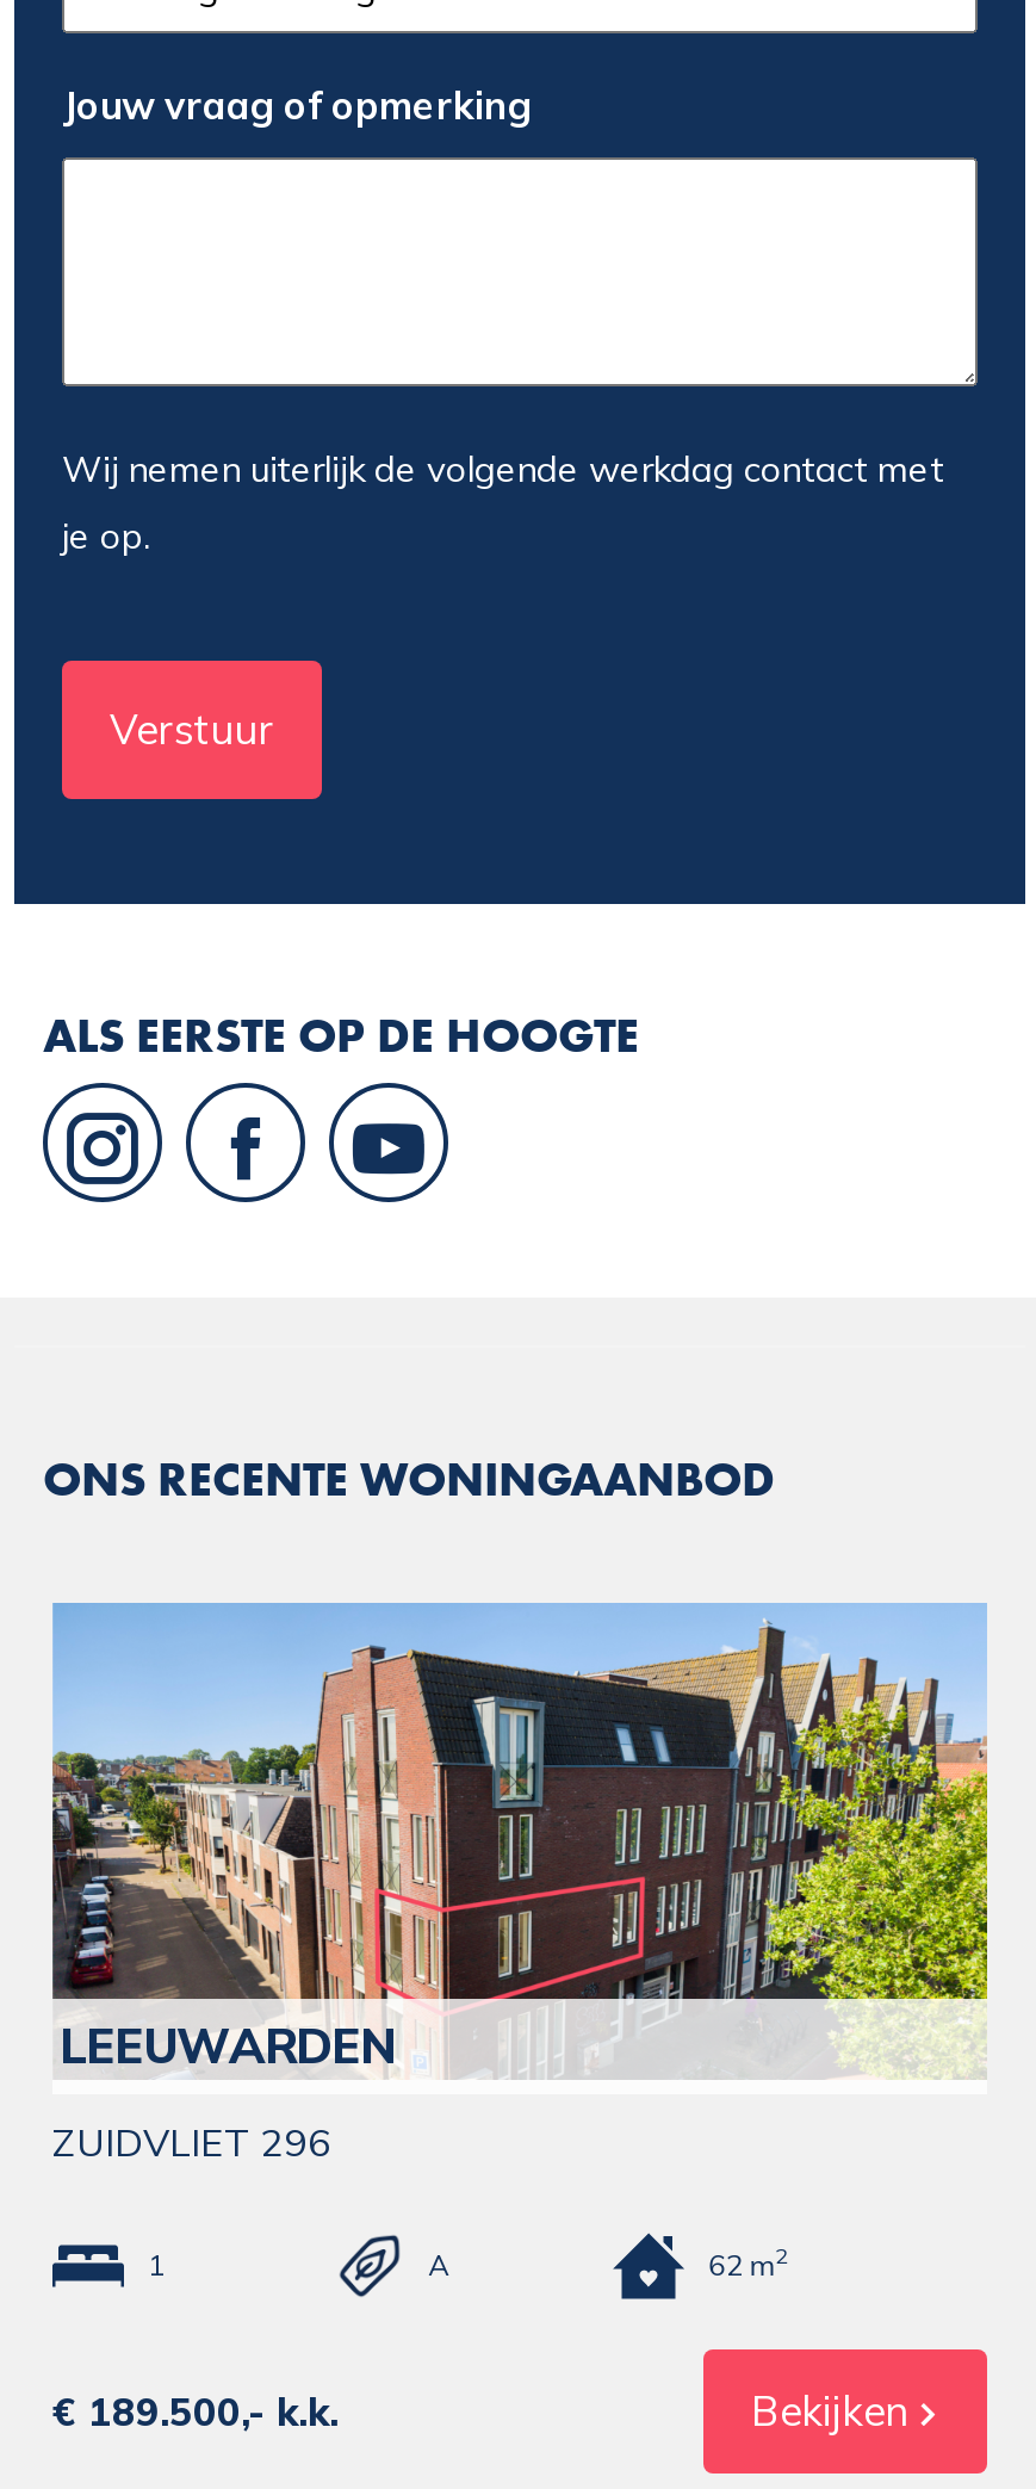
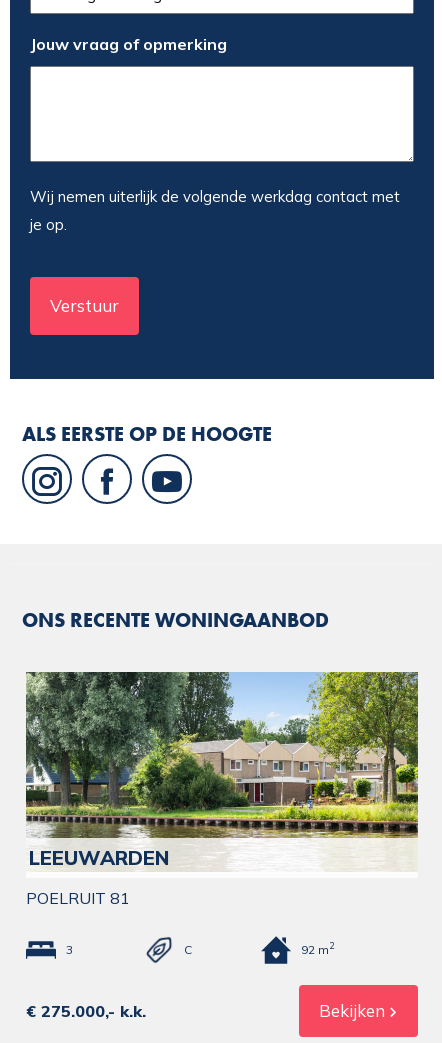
- [image]
- ZUIDVLIET 296
+ [image]
+ POELRUIT 81

- 1
- A
- 62 m2
+ 3
+ C
+ 92 m2

- € 189.500,- k.k.
+ € 275.000,- k.k.
